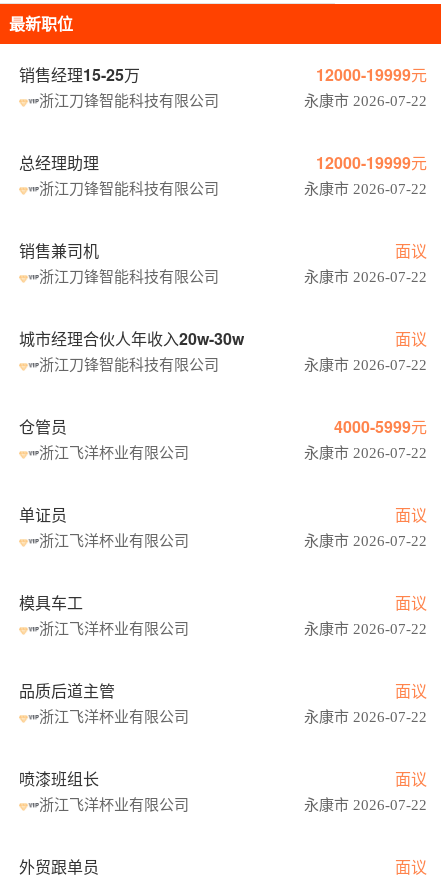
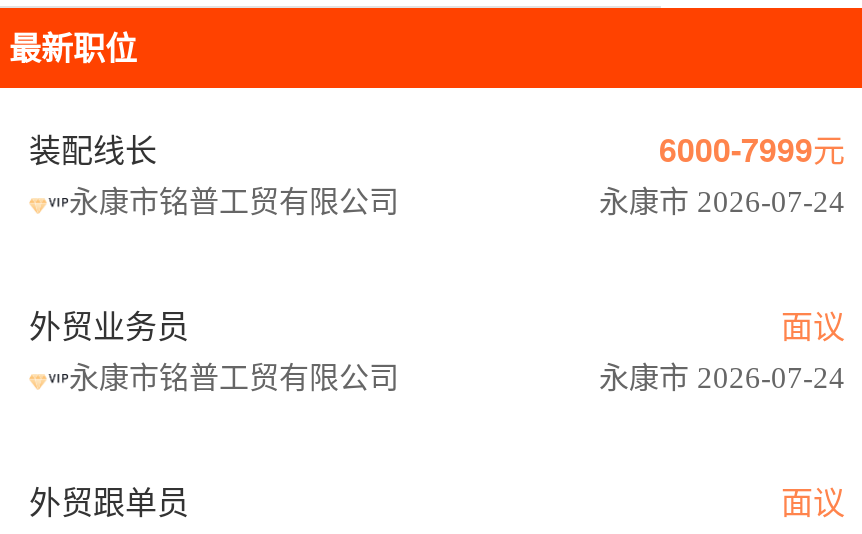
- 销售经理15-25万
- 12000-19999元
- 浙江刀锋智能科技有限公司
- 永康市 2026-07-22
- 总经理助理
- 12000-19999元
- 浙江刀锋智能科技有限公司
- 永康市 2026-07-22
- 销售兼司机
+ 装配线长
+ 6000-7999元
+ 永康市铭普工贸有限公司
+ 永康市 2026-07-24
+ 外贸业务员

- 浙江刀锋智能科技有限公司
- 永康市 2026-07-22
- 城市经理合伙人年收入20w-30w
- 面议
- 浙江刀锋智能科技有限公司
- 永康市 2026-07-22
- 仓管员
- 4000-5999元
- 浙江飞洋杯业有限公司
- 永康市 2026-07-22
- 单证员
- 面议
- 浙江飞洋杯业有限公司
- 永康市 2026-07-22
- 模具车工
- 面议
- 浙江飞洋杯业有限公司
- 永康市 2026-07-22
- 品质后道主管
- 面议
- 浙江飞洋杯业有限公司
- 永康市 2026-07-22
- 喷漆班组长
- 面议
- 浙江飞洋杯业有限公司
- 永康市 2026-07-22
+ 永康市铭普工贸有限公司
+ 永康市 2026-07-24
